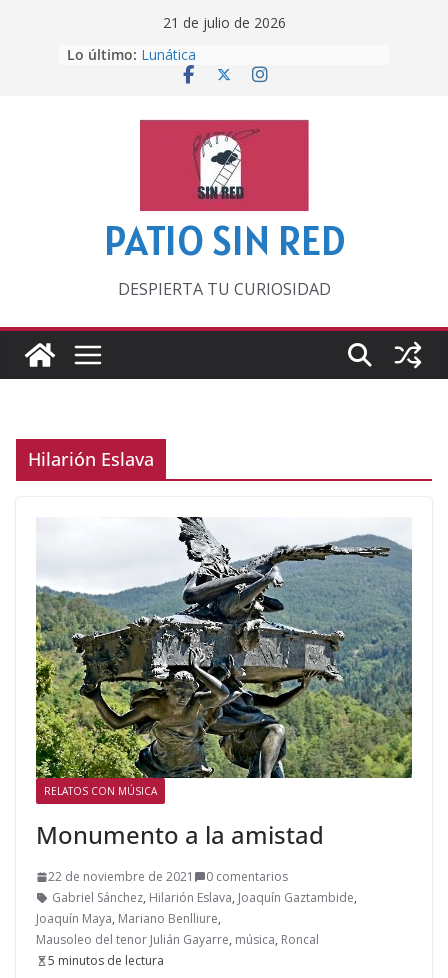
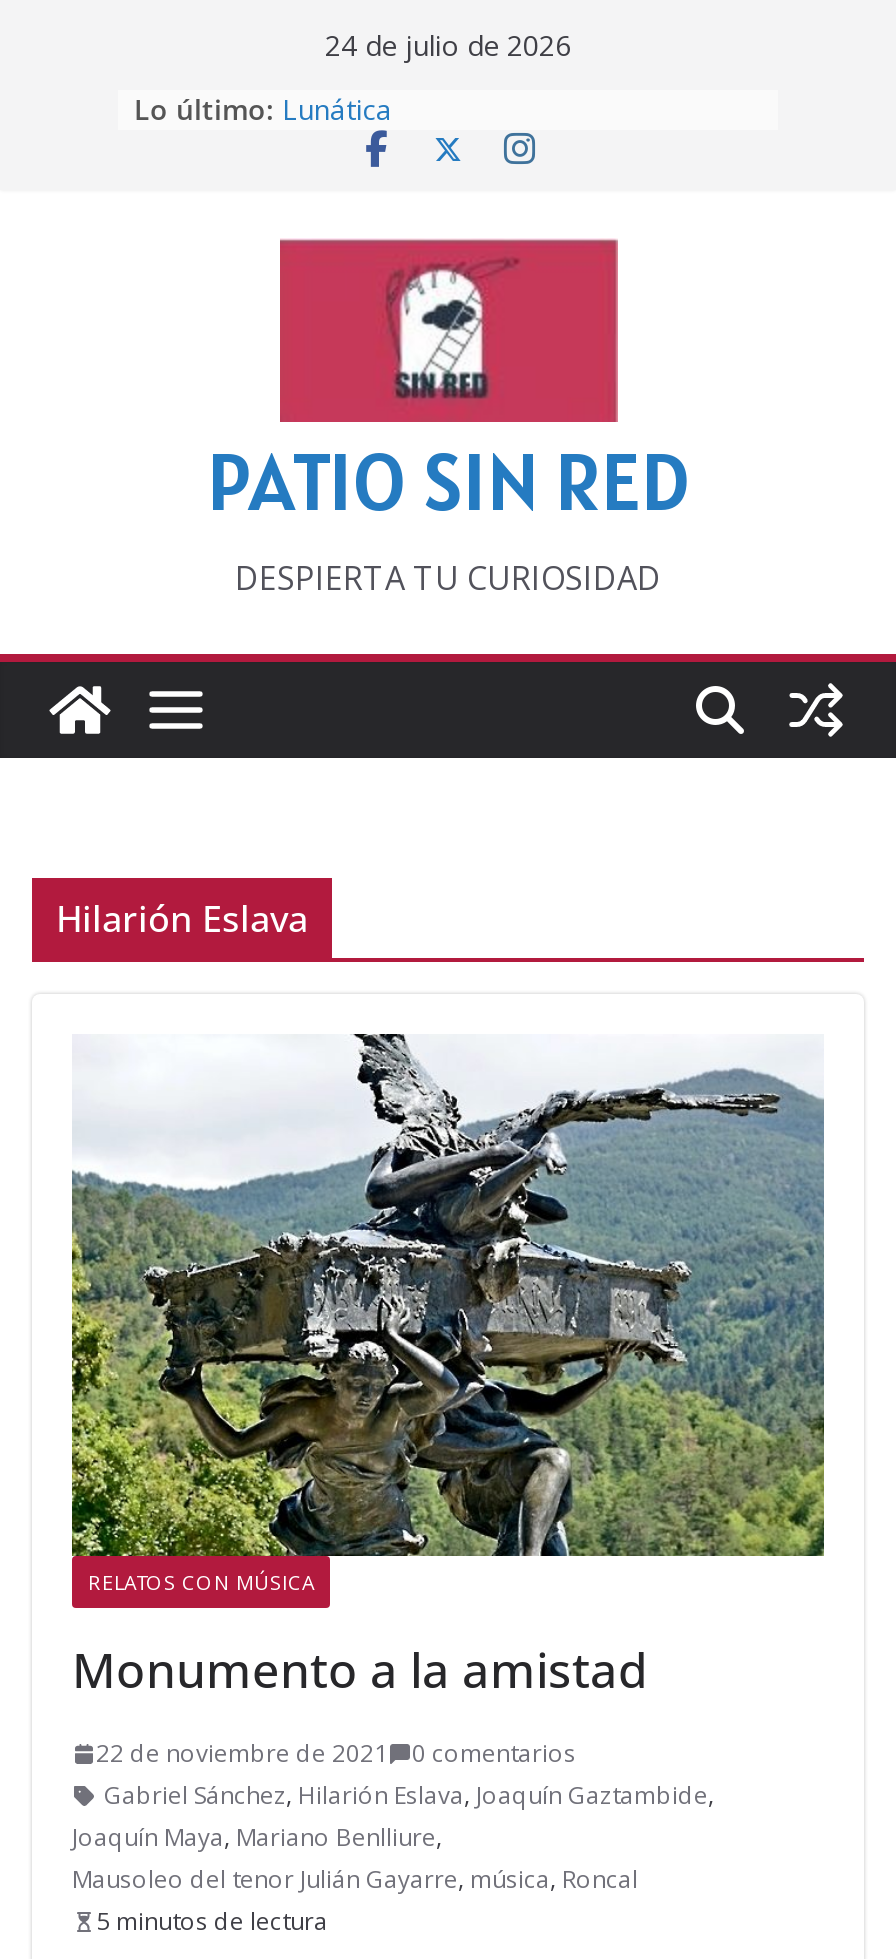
- 21 de julio de 2026
+ 24 de julio de 2026
